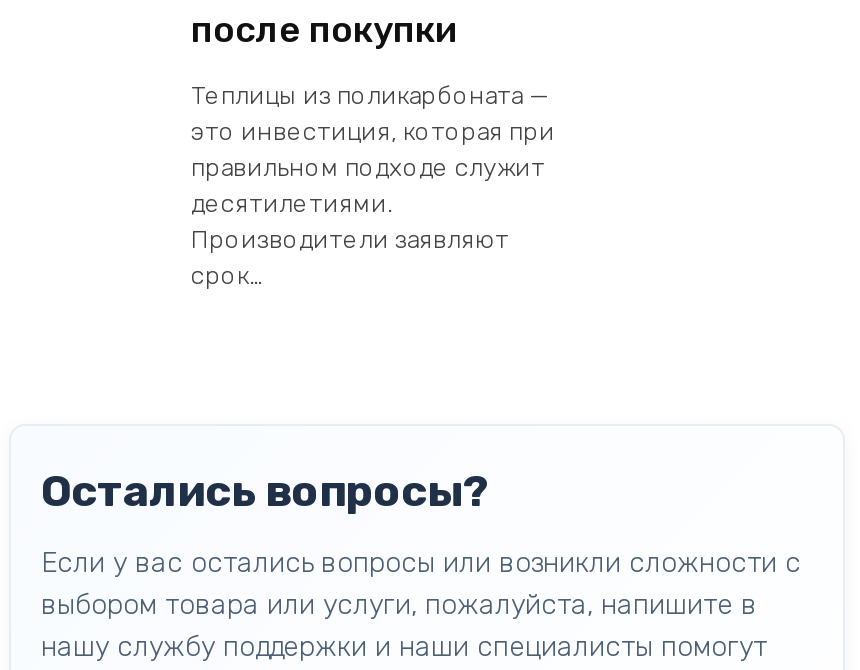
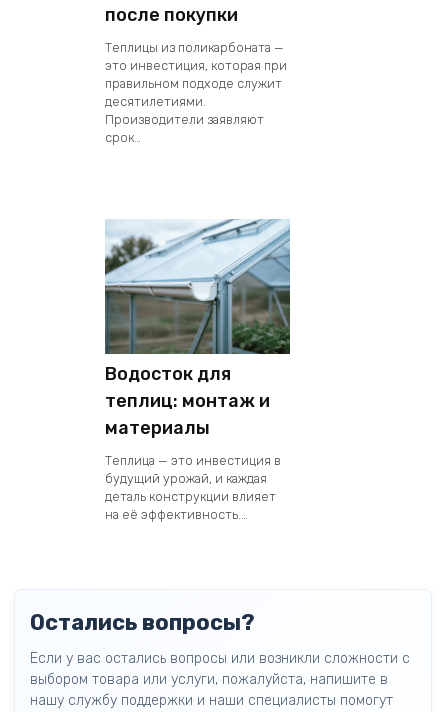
+ [image]
+ Водосток для
+ теплиц: монтаж и
+ материалы
+ Теплица — это инвестиция в
+ будущий урожай, и каждая
+ деталь конструкции влияет
+ на её эффективность.…
